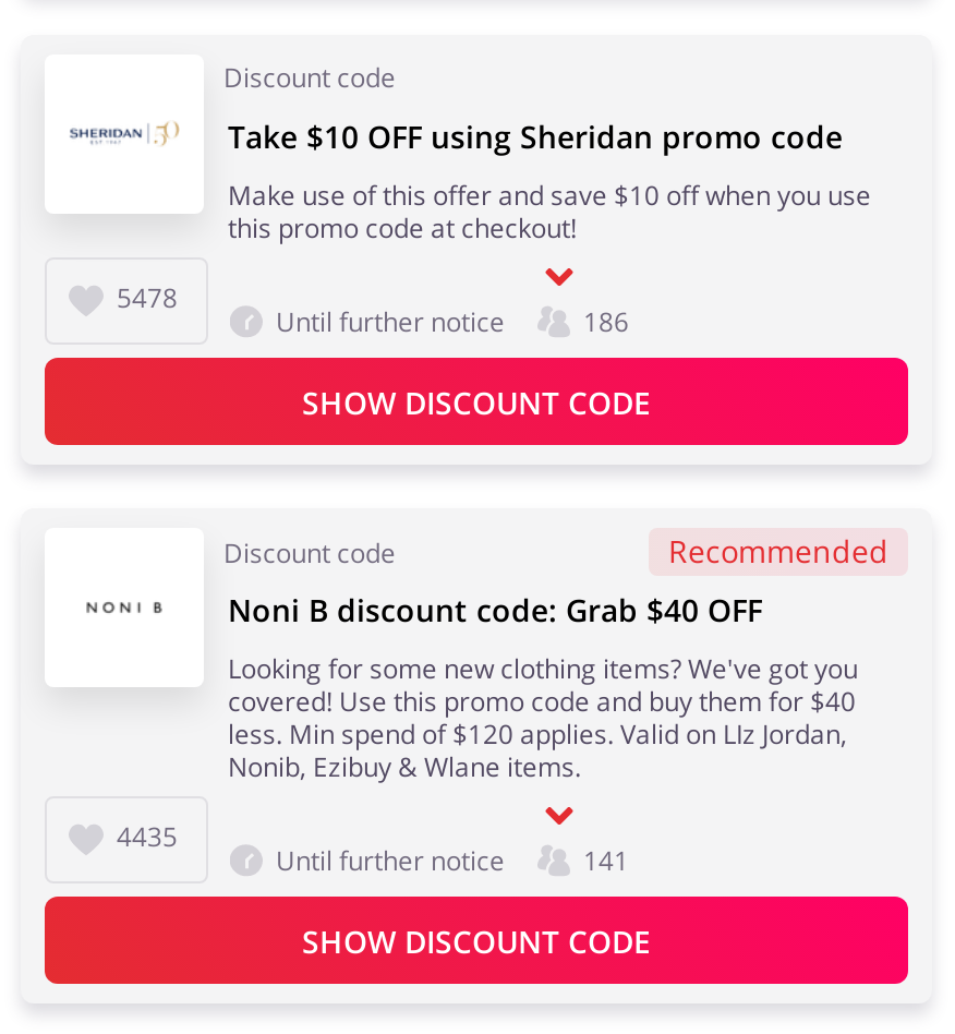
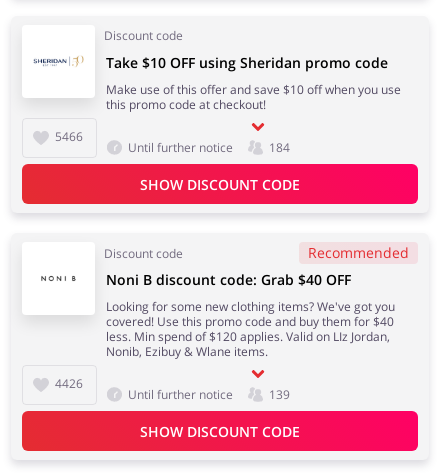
- 5478
+ 5466

- 186
+ 184

- 4435
+ 4426

- 141
+ 139
